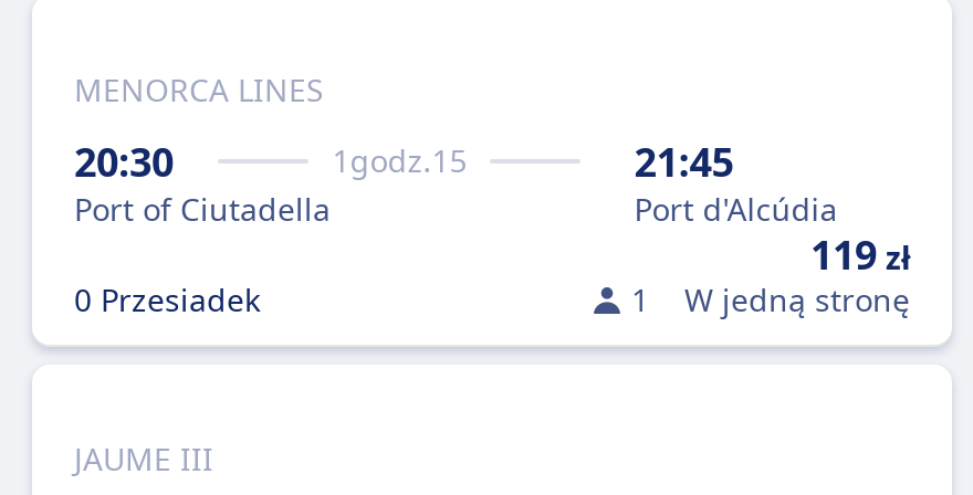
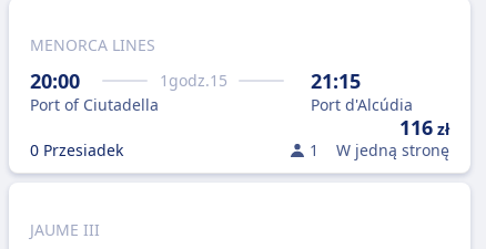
- 20:30
+ 20:00

- 21:45
+ 21:15

- 119 zł
+ 116 zł
